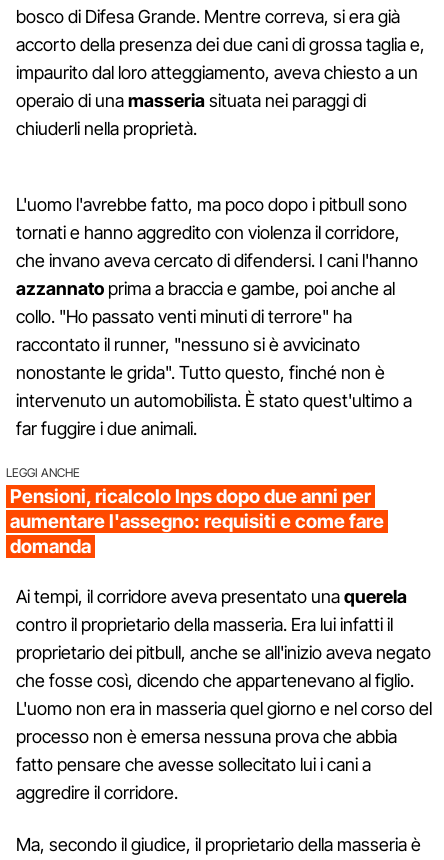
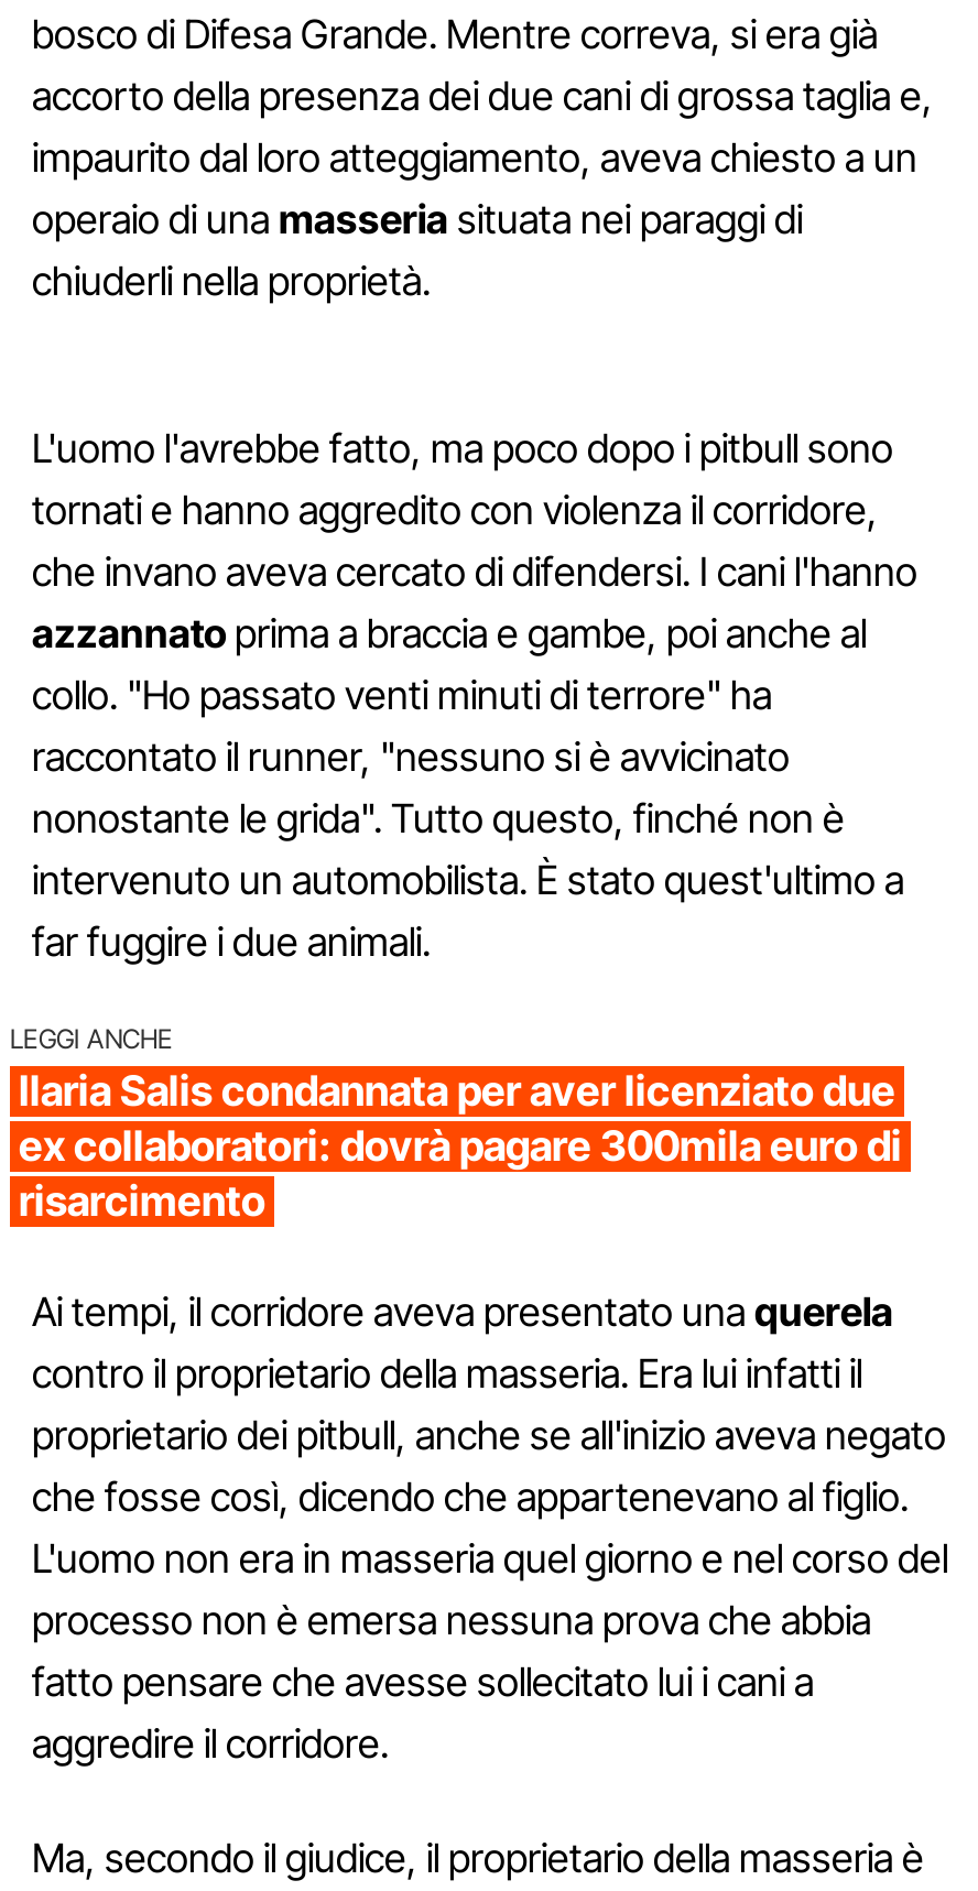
- Pensioni, ricalcolo Inps dopo due anni per
- aumentare l'assegno: requisiti e come fare
- domanda
+ Ilaria Salis condannata per aver licenziato due
+ ex collaboratori: dovrà pagare 300mila euro di
+ risarcimento
